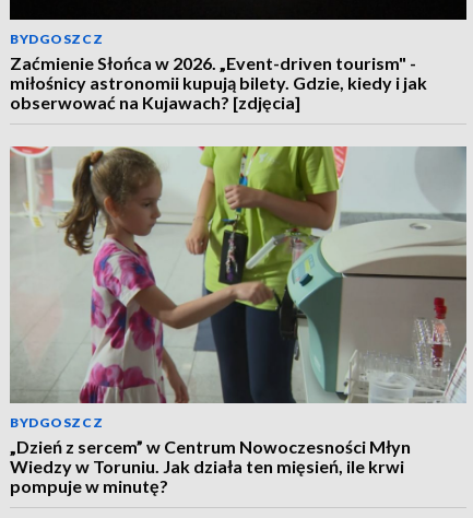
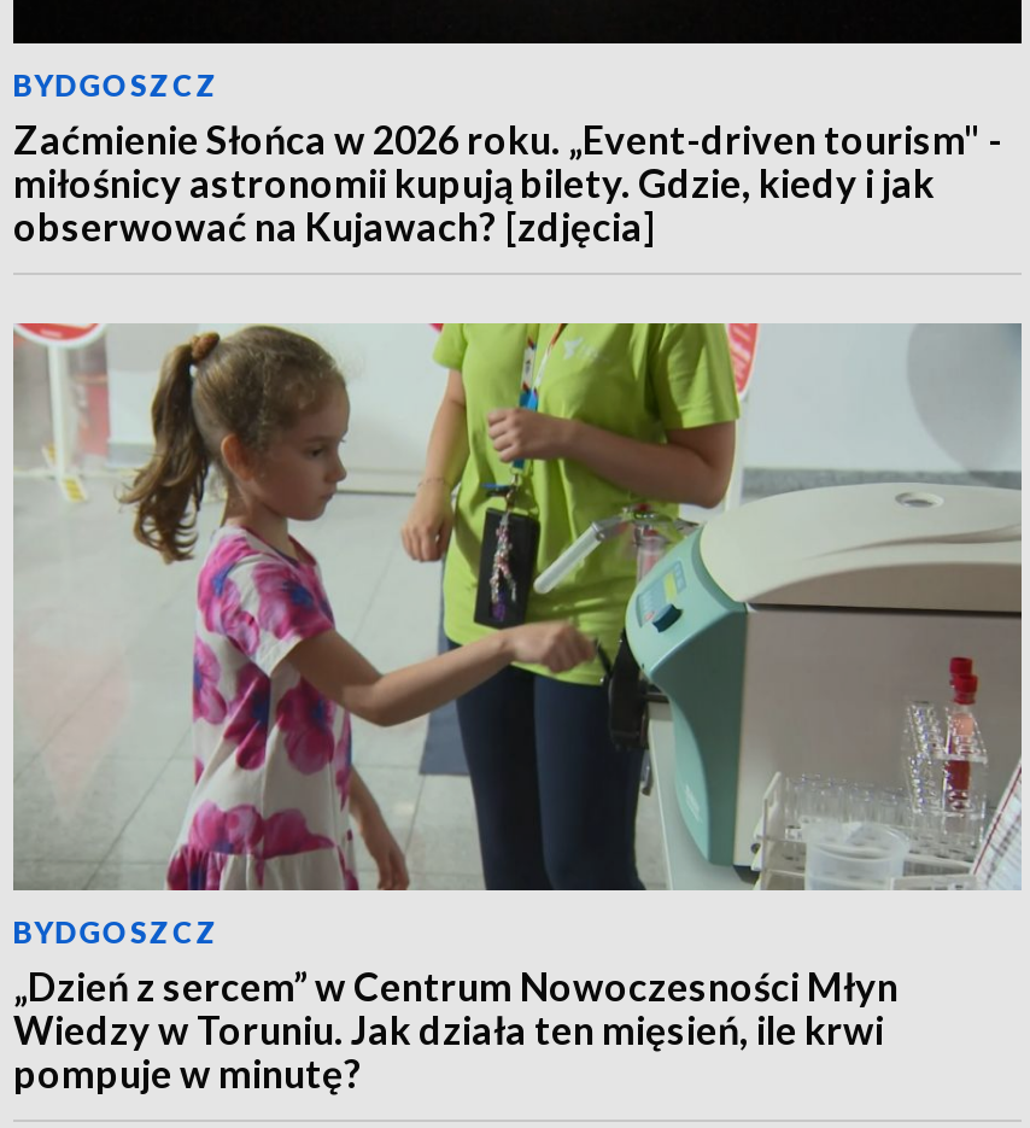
- Zaćmienie Słońca w 2026. „Event-driven tourism" -
+ Zaćmienie Słońca w 2026 roku. „Event-driven tourism" -
